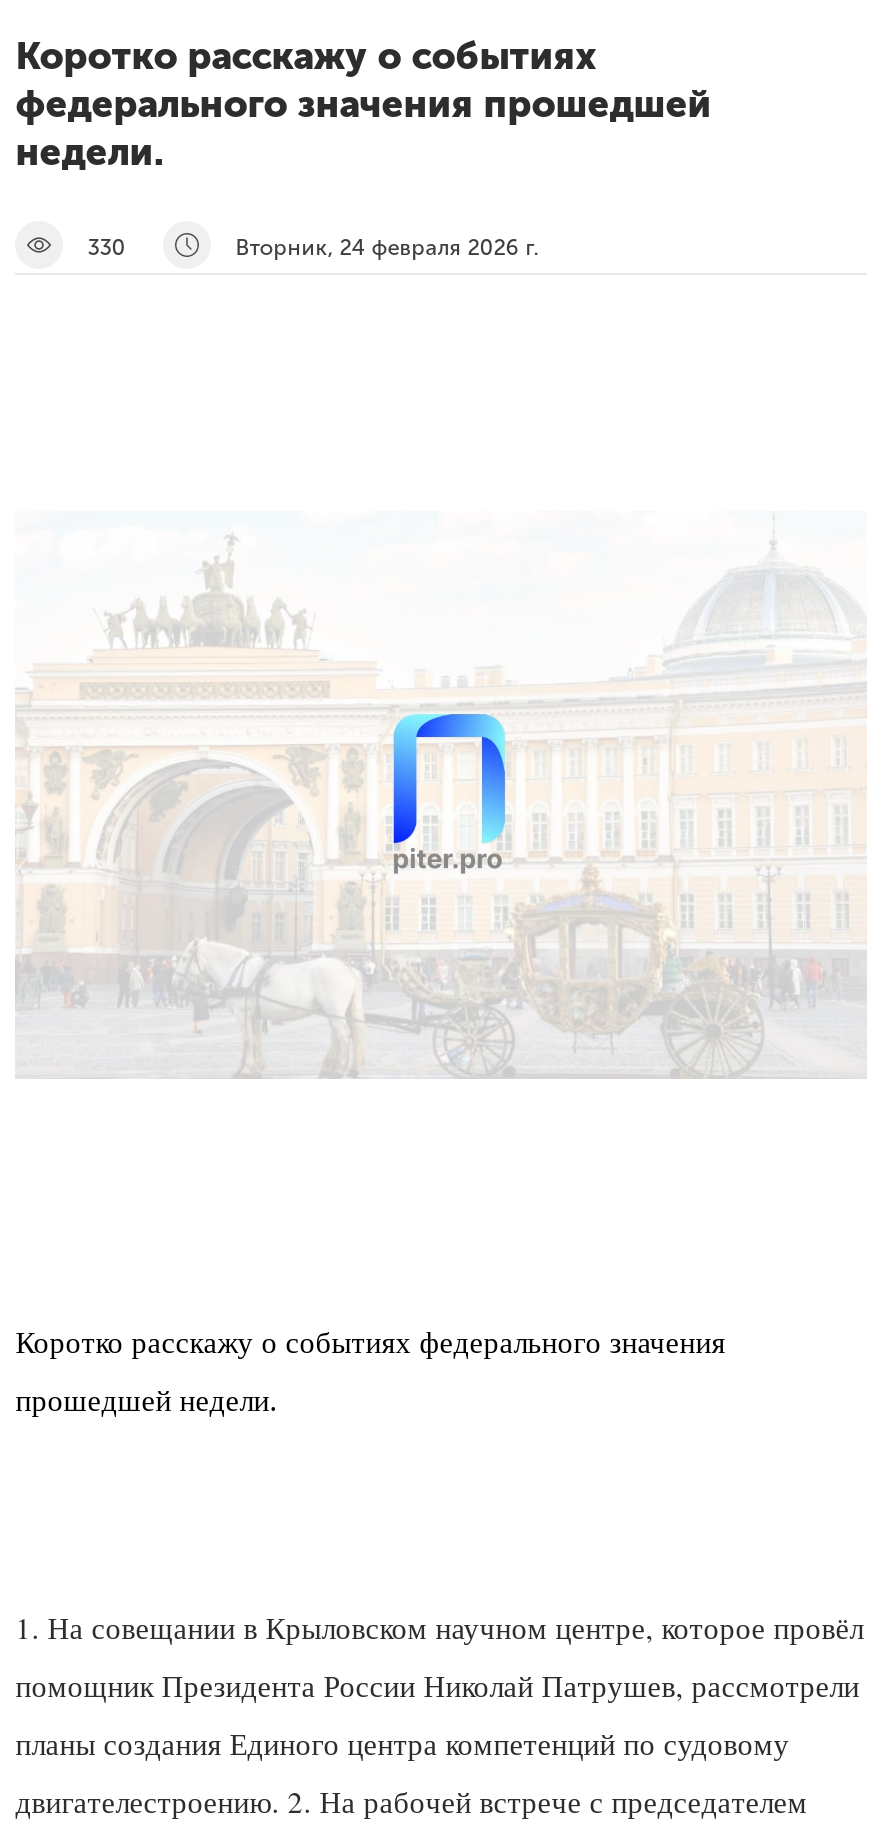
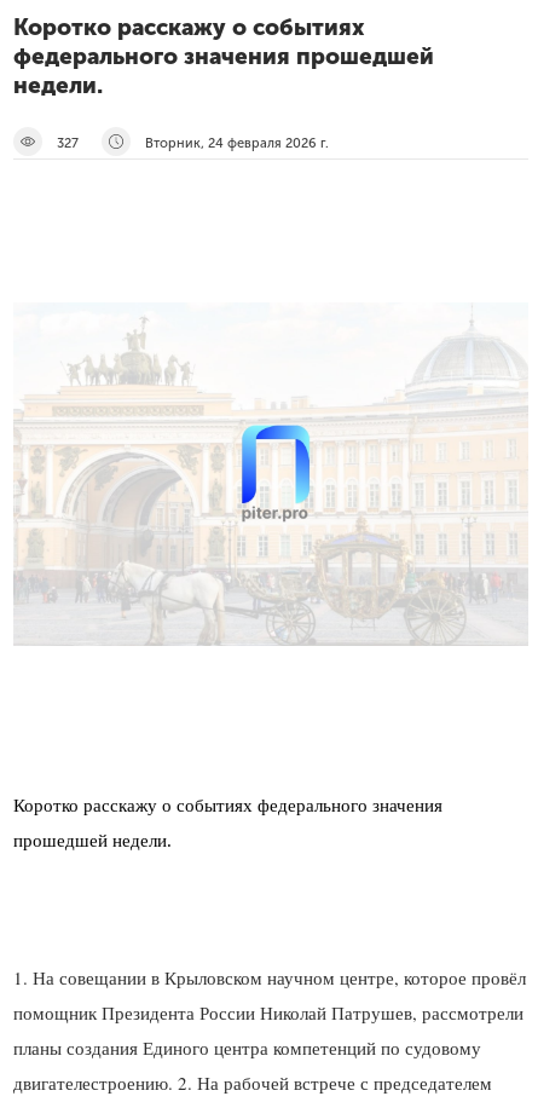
- 330
+ 327
